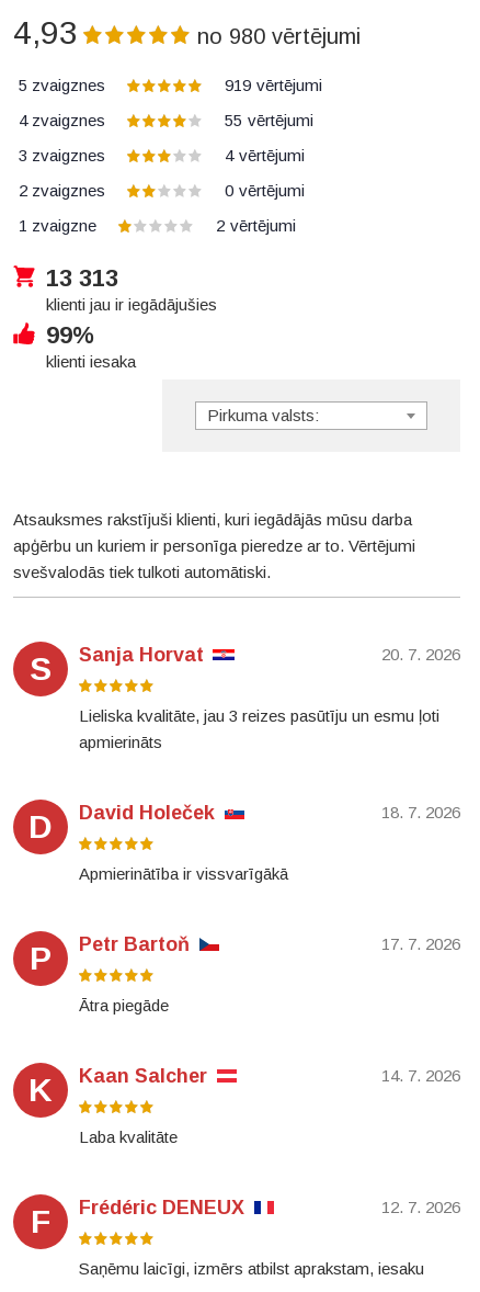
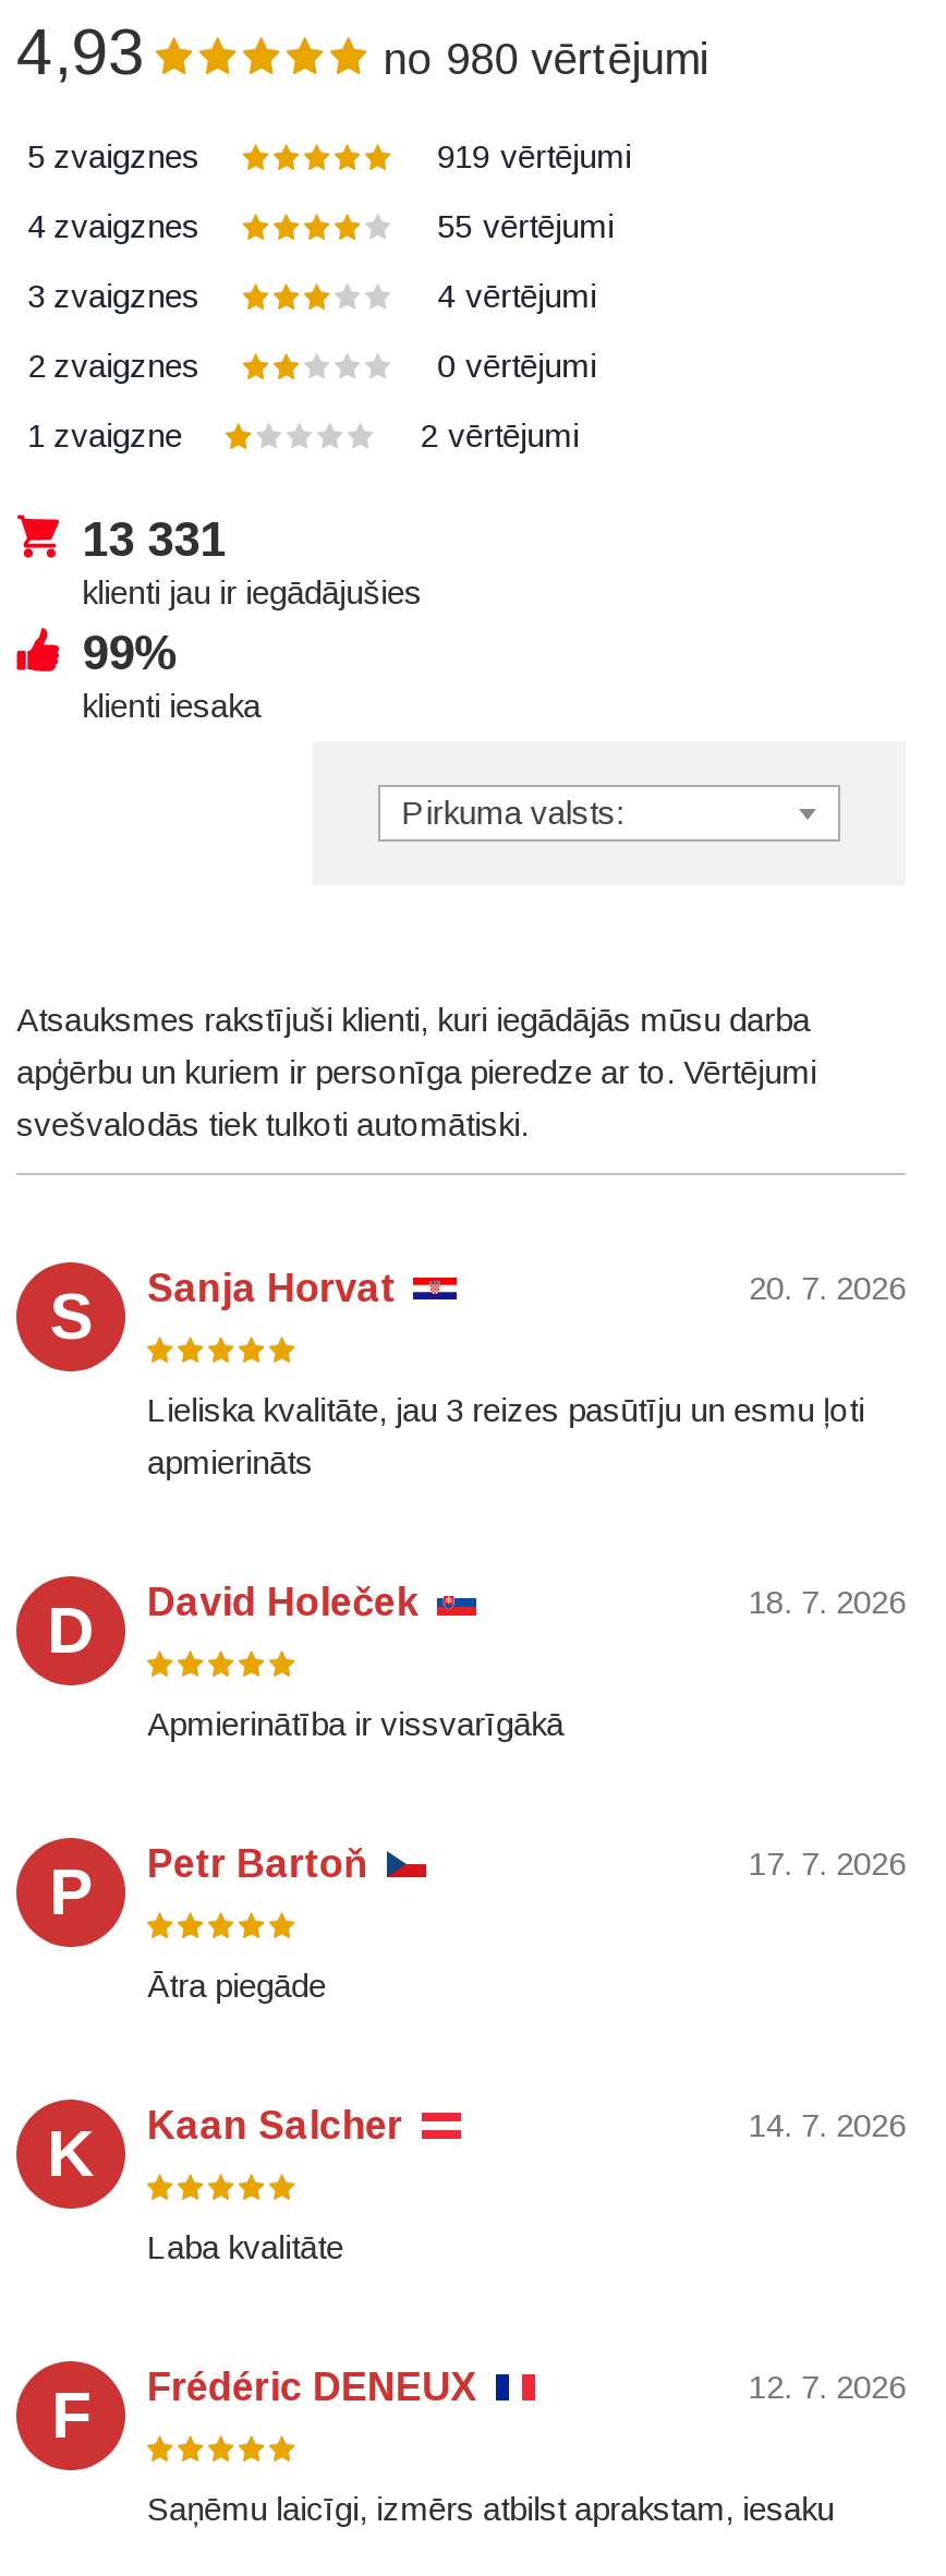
- 13 313
+ 13 331
